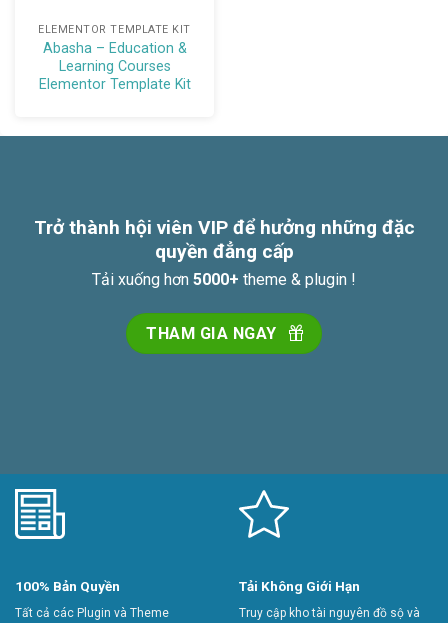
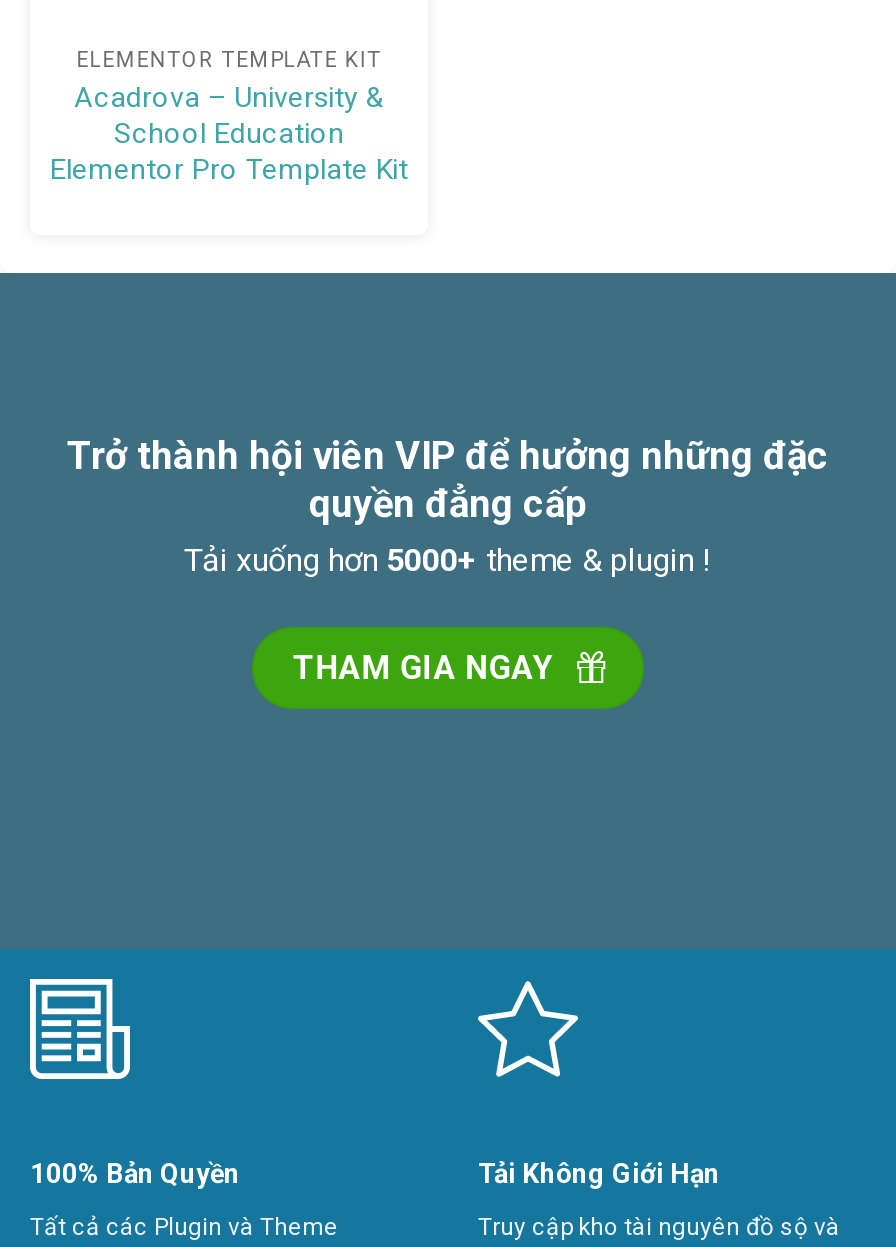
- Abasha – Education &
- Learning Courses
- Elementor Template Kit
+ Acadrova – University &
+ School Education
+ Elementor Pro Template Kit
